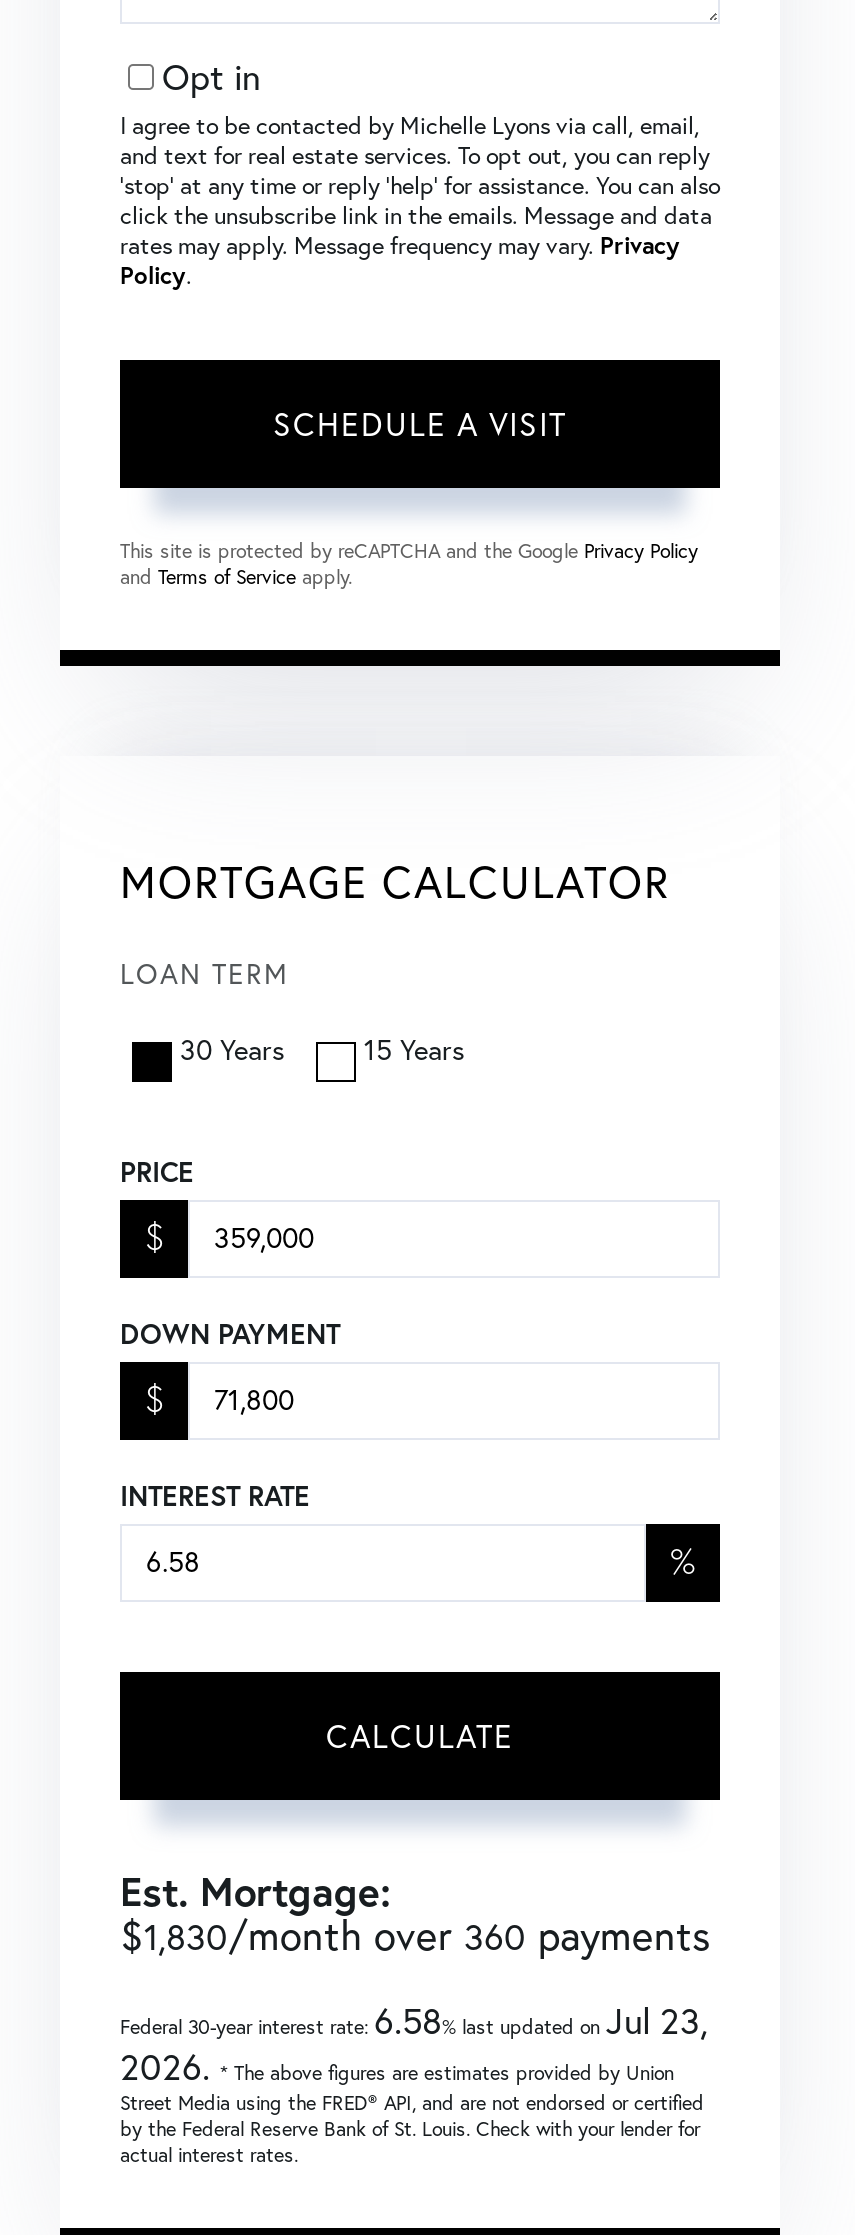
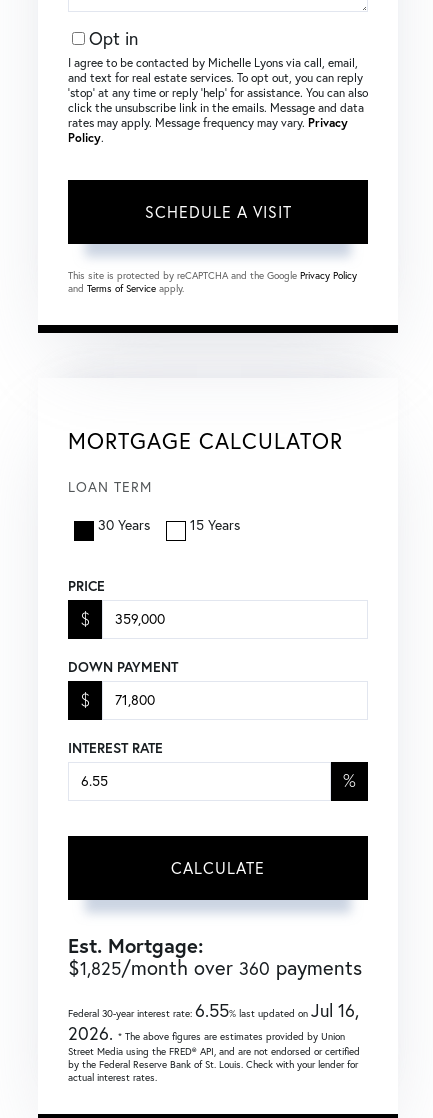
- $1,830/month over 360 payments
+ $1,825/month over 360 payments

- Federal 30-year interest rate: 6.58% last updated onJul 23,
+ Federal 30-year interest rate: 6.55% last updated onJul 16,
